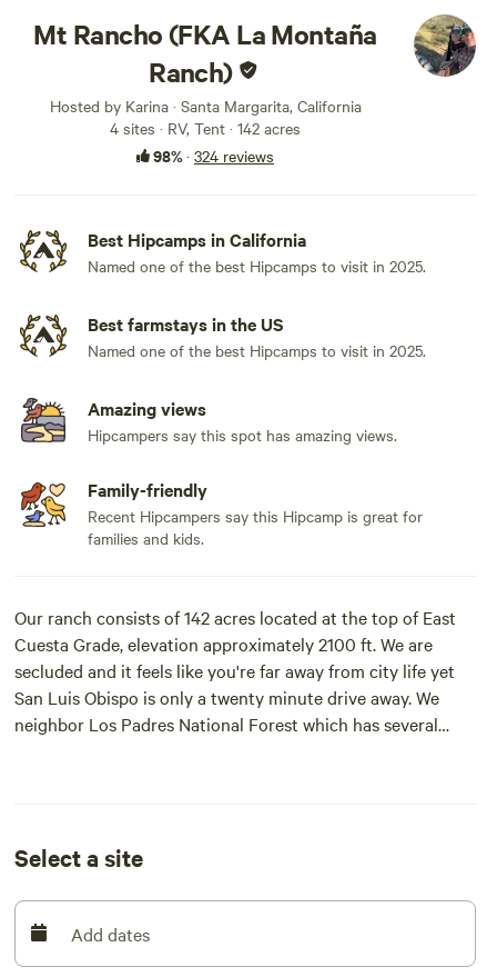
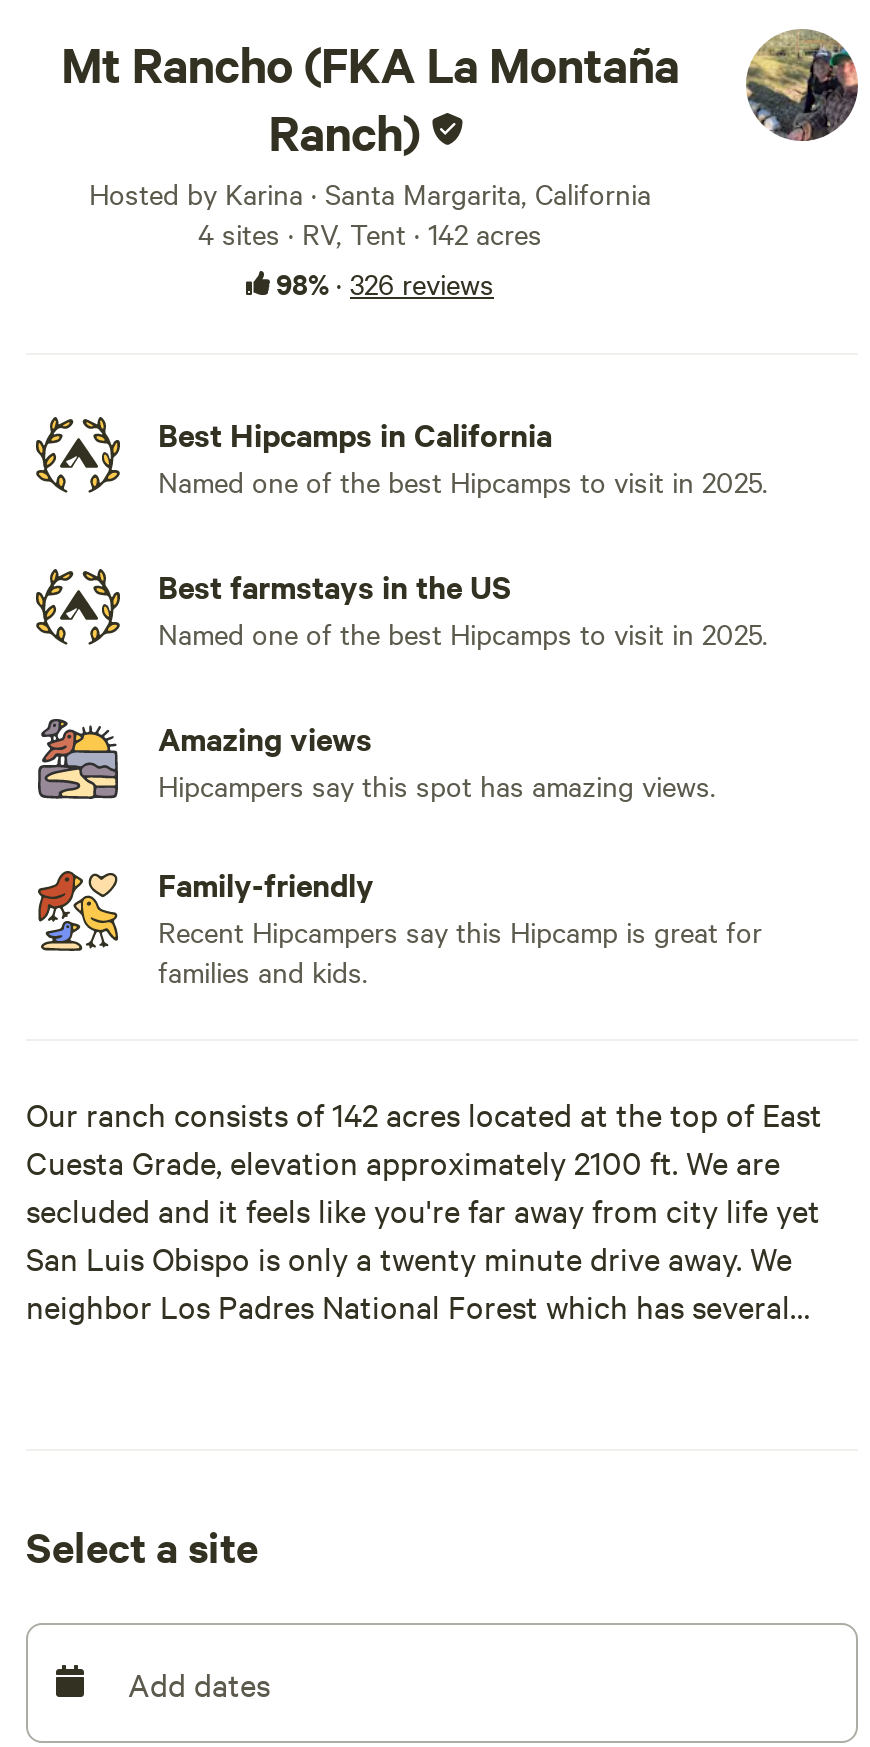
- 98% · 324 reviews
+ 98% · 326 reviews
